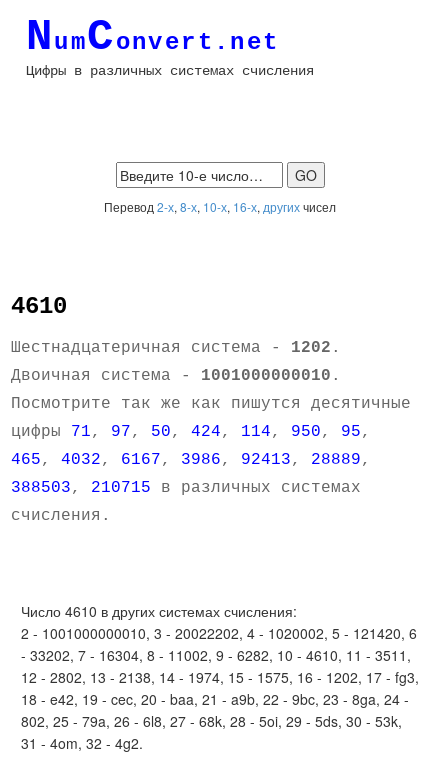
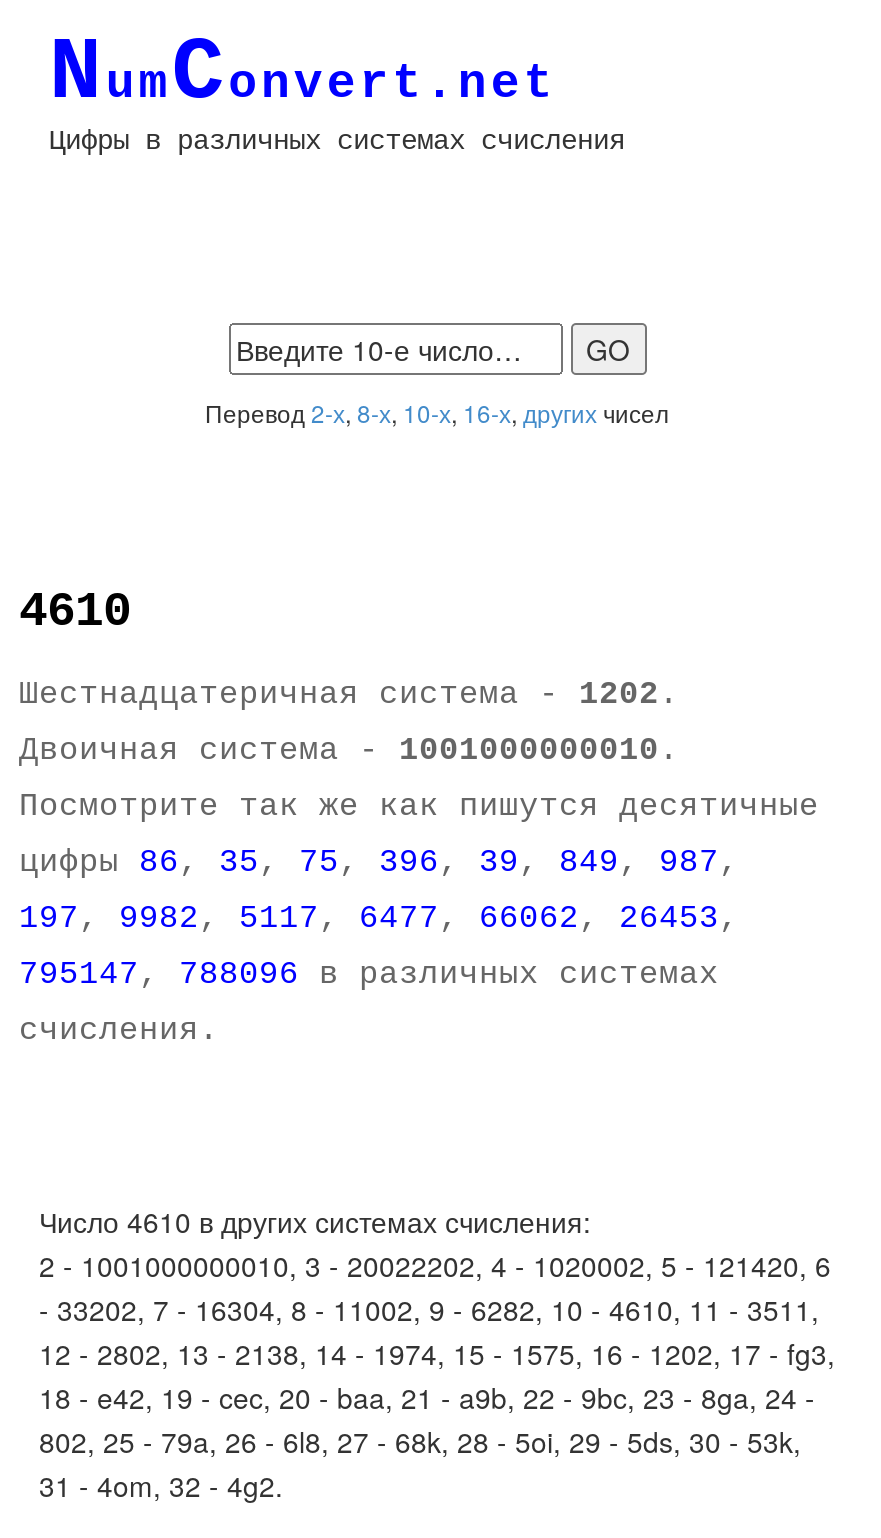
- цифры 71, 97, 50, 424, 114, 950, 95,
+ цифры 86, 35, 75, 396, 39, 849, 987,

- 465, 4032, 6167, 3986, 92413, 28889,
+ 197, 9982, 5117, 6477, 66062, 26453,

- 388503, 210715 в различных системах
+ 795147, 788096 в различных системах
